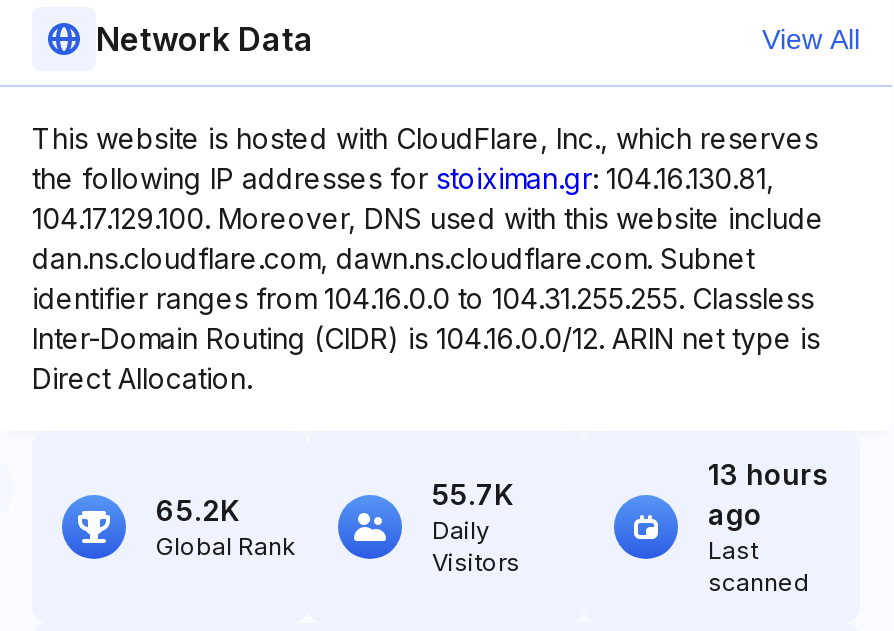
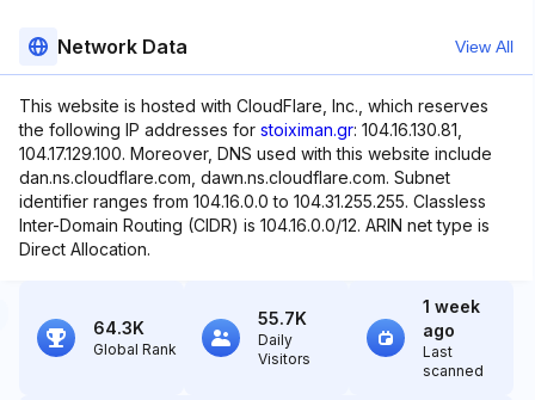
- 13 hours
+ 1 week

- 65.2K
+ 64.3K
